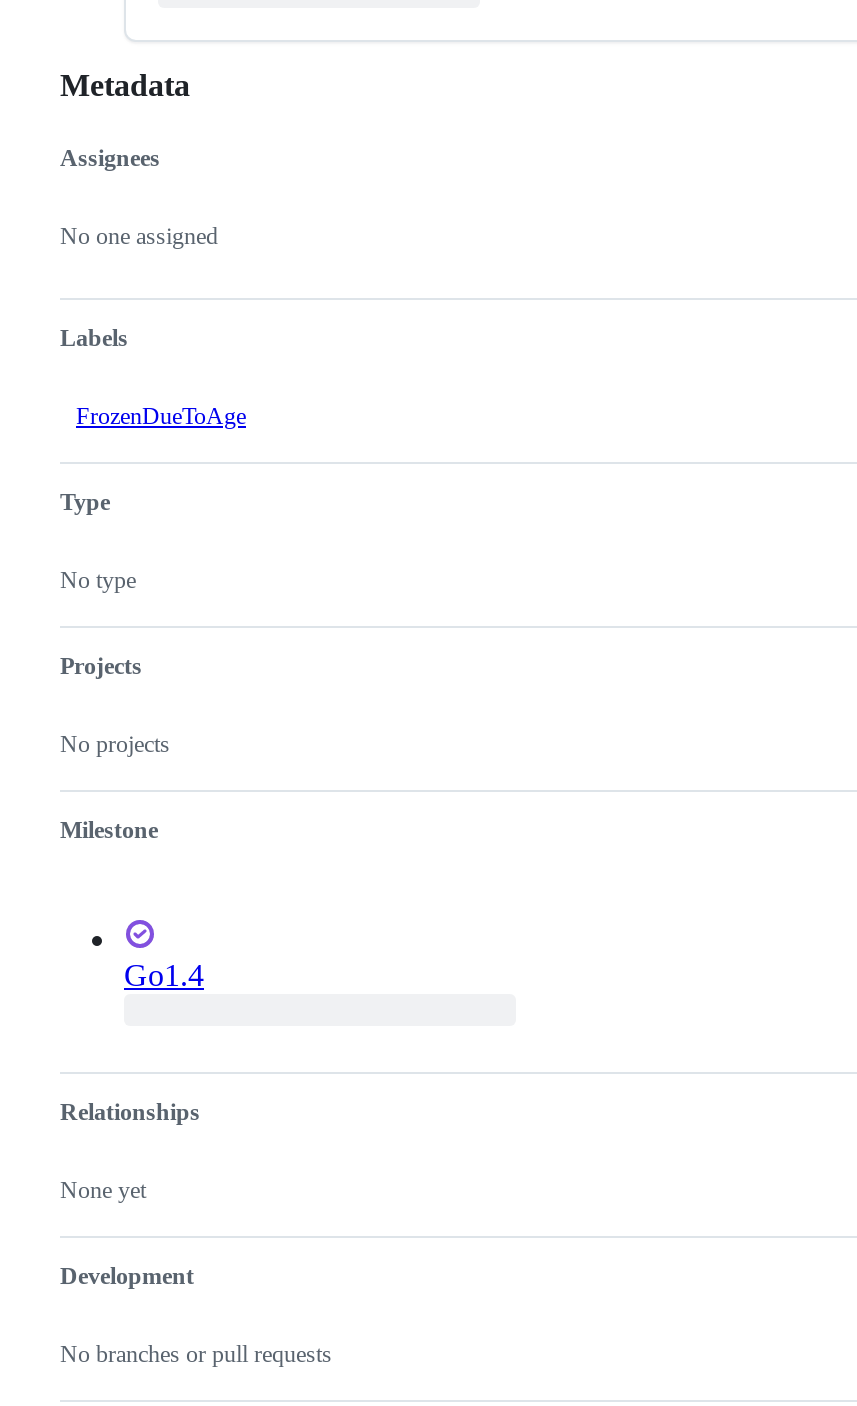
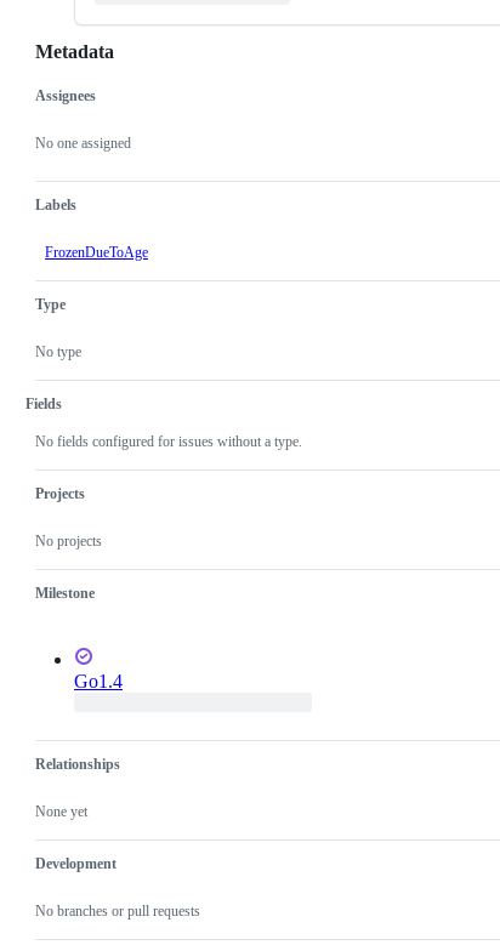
+ Fields
+ No fields configured for issues without a type.
